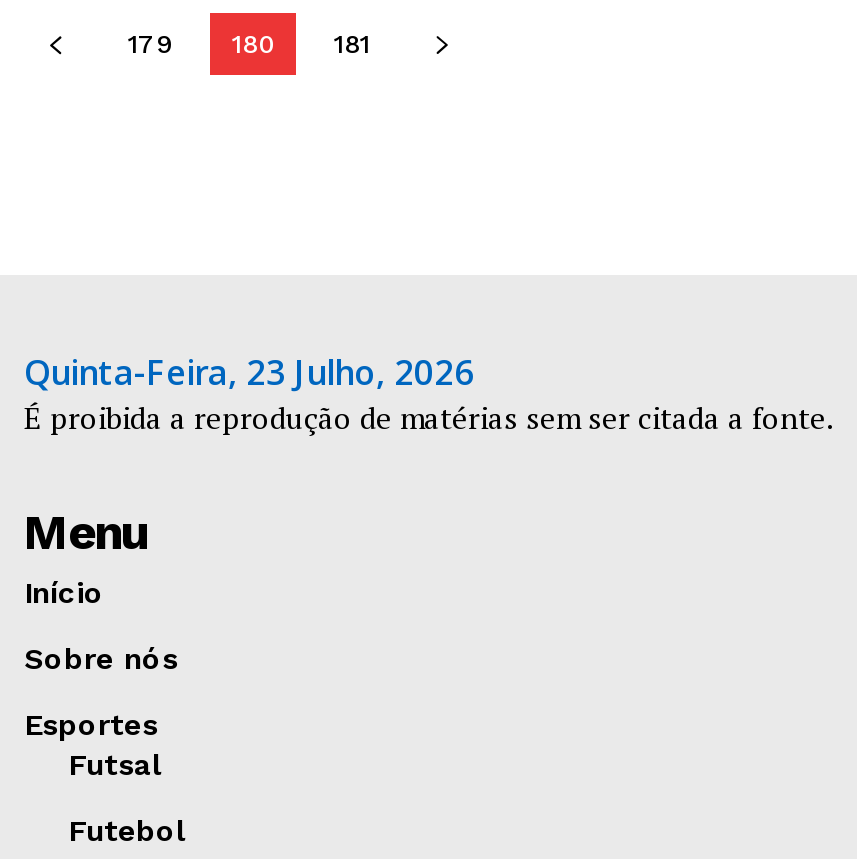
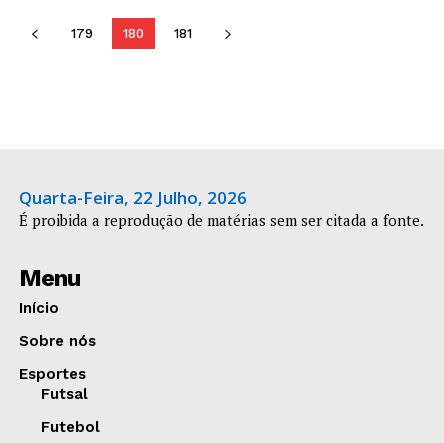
- Quinta-Feira, 23 Julho, 2026
+ Quarta-Feira, 22 Julho, 2026
